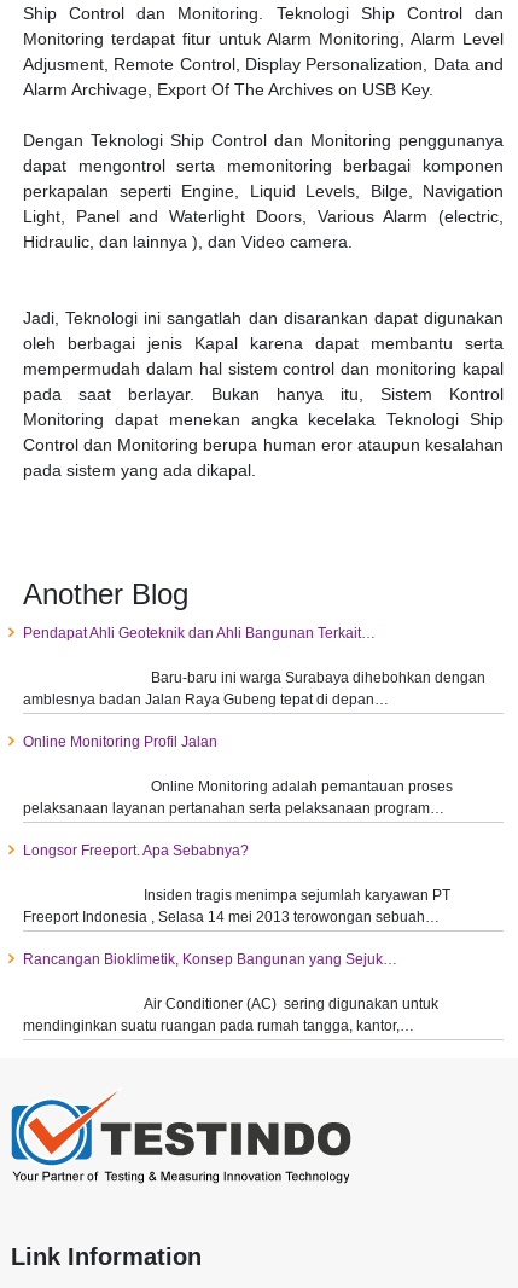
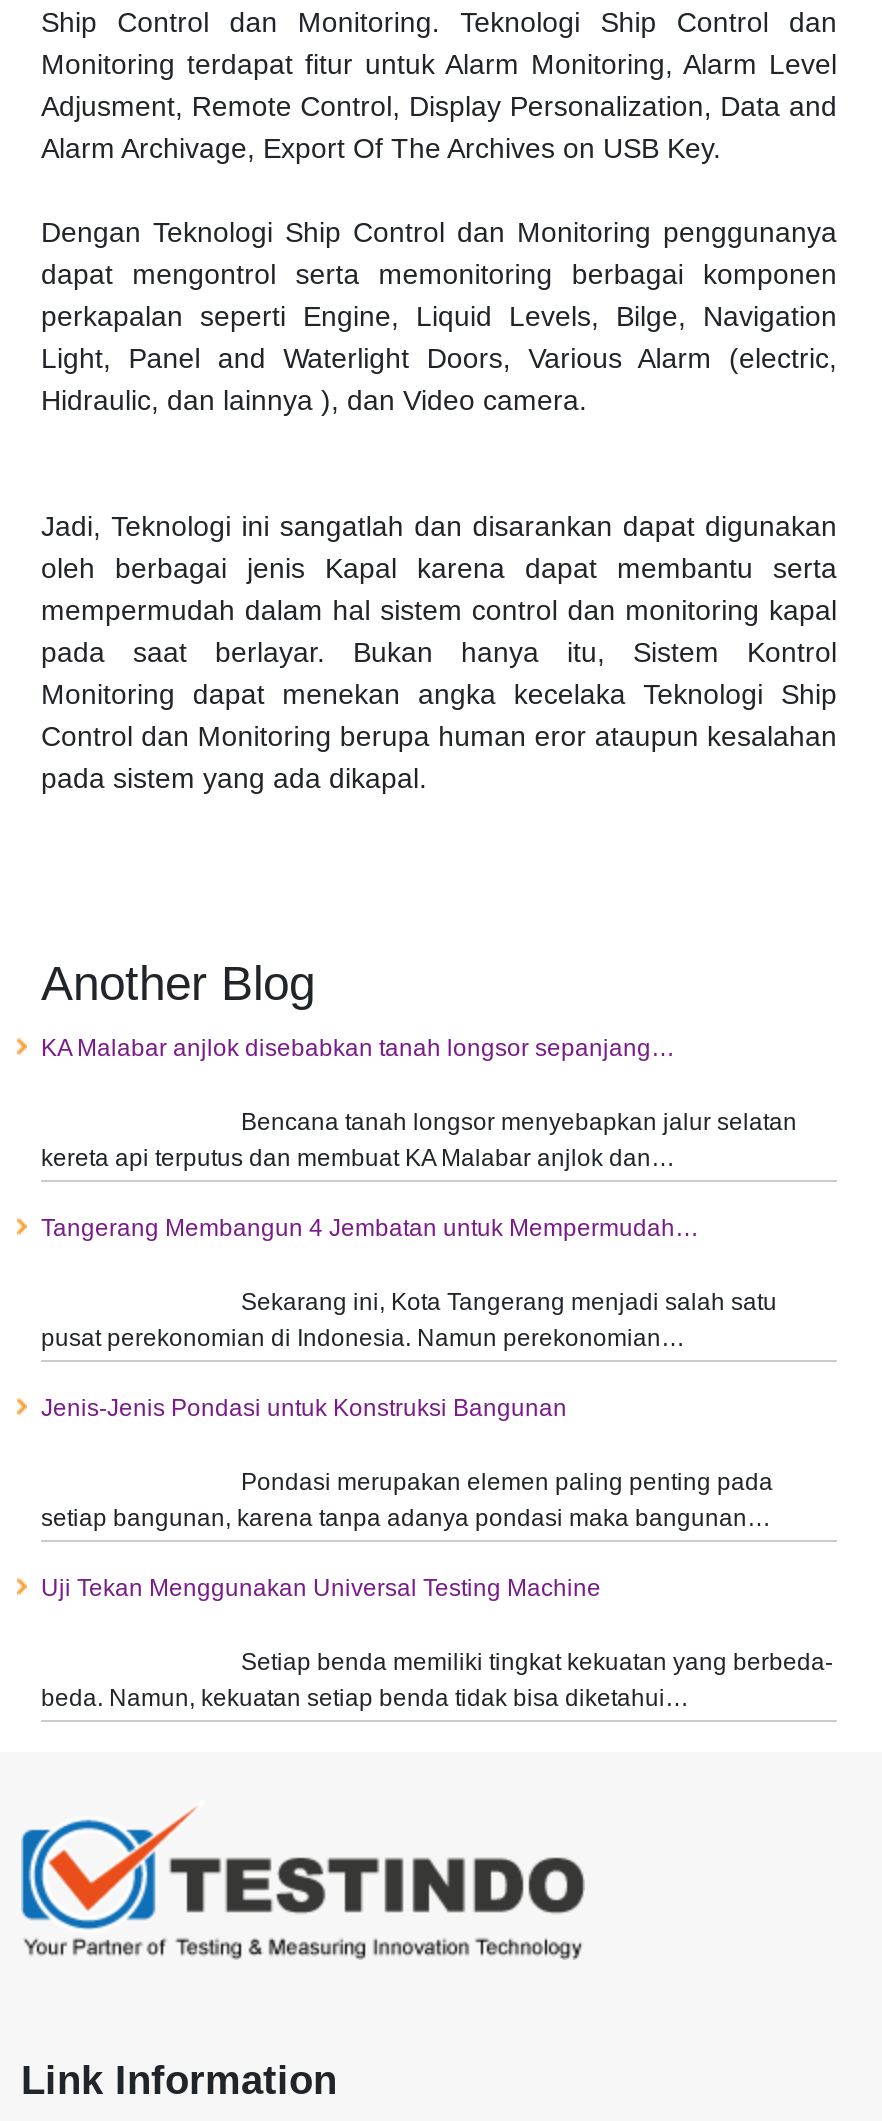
- Pendapat Ahli Geoteknik dan Ahli Bangunan Terkait…
+ KA Malabar anjlok disebabkan tanah longsor sepanjang…

- Baru-baru ini warga Surabaya dihebohkan dengan
- amblesnya badan Jalan Raya Gubeng tepat di depan…
+ Bencana tanah longsor menyebapkan jalur selatan
+ kereta api terputus dan membuat KA Malabar anjlok dan…

- Online Monitoring Profil Jalan
+ Tangerang Membangun 4 Jembatan untuk Mempermudah…

- Online Monitoring adalah pemantauan proses
- pelaksanaan layanan pertanahan serta pelaksanaan program…
+ Sekarang ini, Kota Tangerang menjadi salah satu
+ pusat perekonomian di Indonesia. Namun perekonomian…

- Longsor Freeport. Apa Sebabnya?
+ Jenis-Jenis Pondasi untuk Konstruksi Bangunan

- Insiden tragis menimpa sejumlah karyawan PT
- Freeport Indonesia , Selasa 14 mei 2013 terowongan sebuah…
+ Pondasi merupakan elemen paling penting pada
+ setiap bangunan, karena tanpa adanya pondasi maka bangunan…

- Rancangan Bioklimetik, Konsep Bangunan yang Sejuk…
+ Uji Tekan Menggunakan Universal Testing Machine

- Air Conditioner (AC) sering digunakan untuk
- mendinginkan suatu ruangan pada rumah tangga, kantor,…
+ Setiap benda memiliki tingkat kekuatan yang berbeda-
+ beda. Namun, kekuatan setiap benda tidak bisa diketahui…
